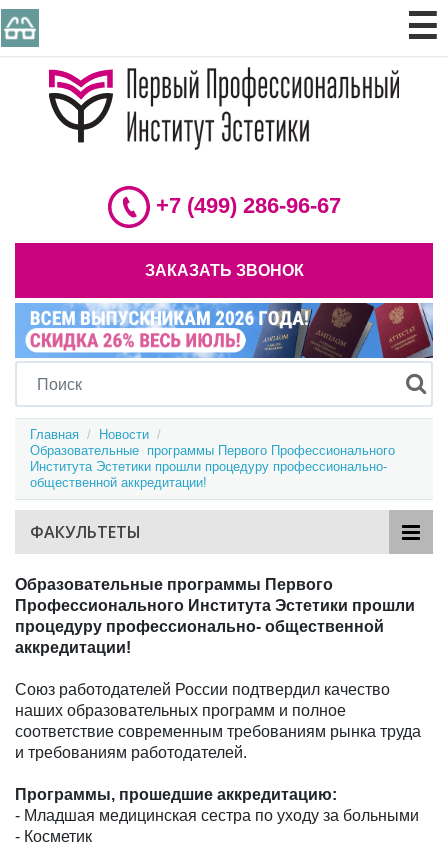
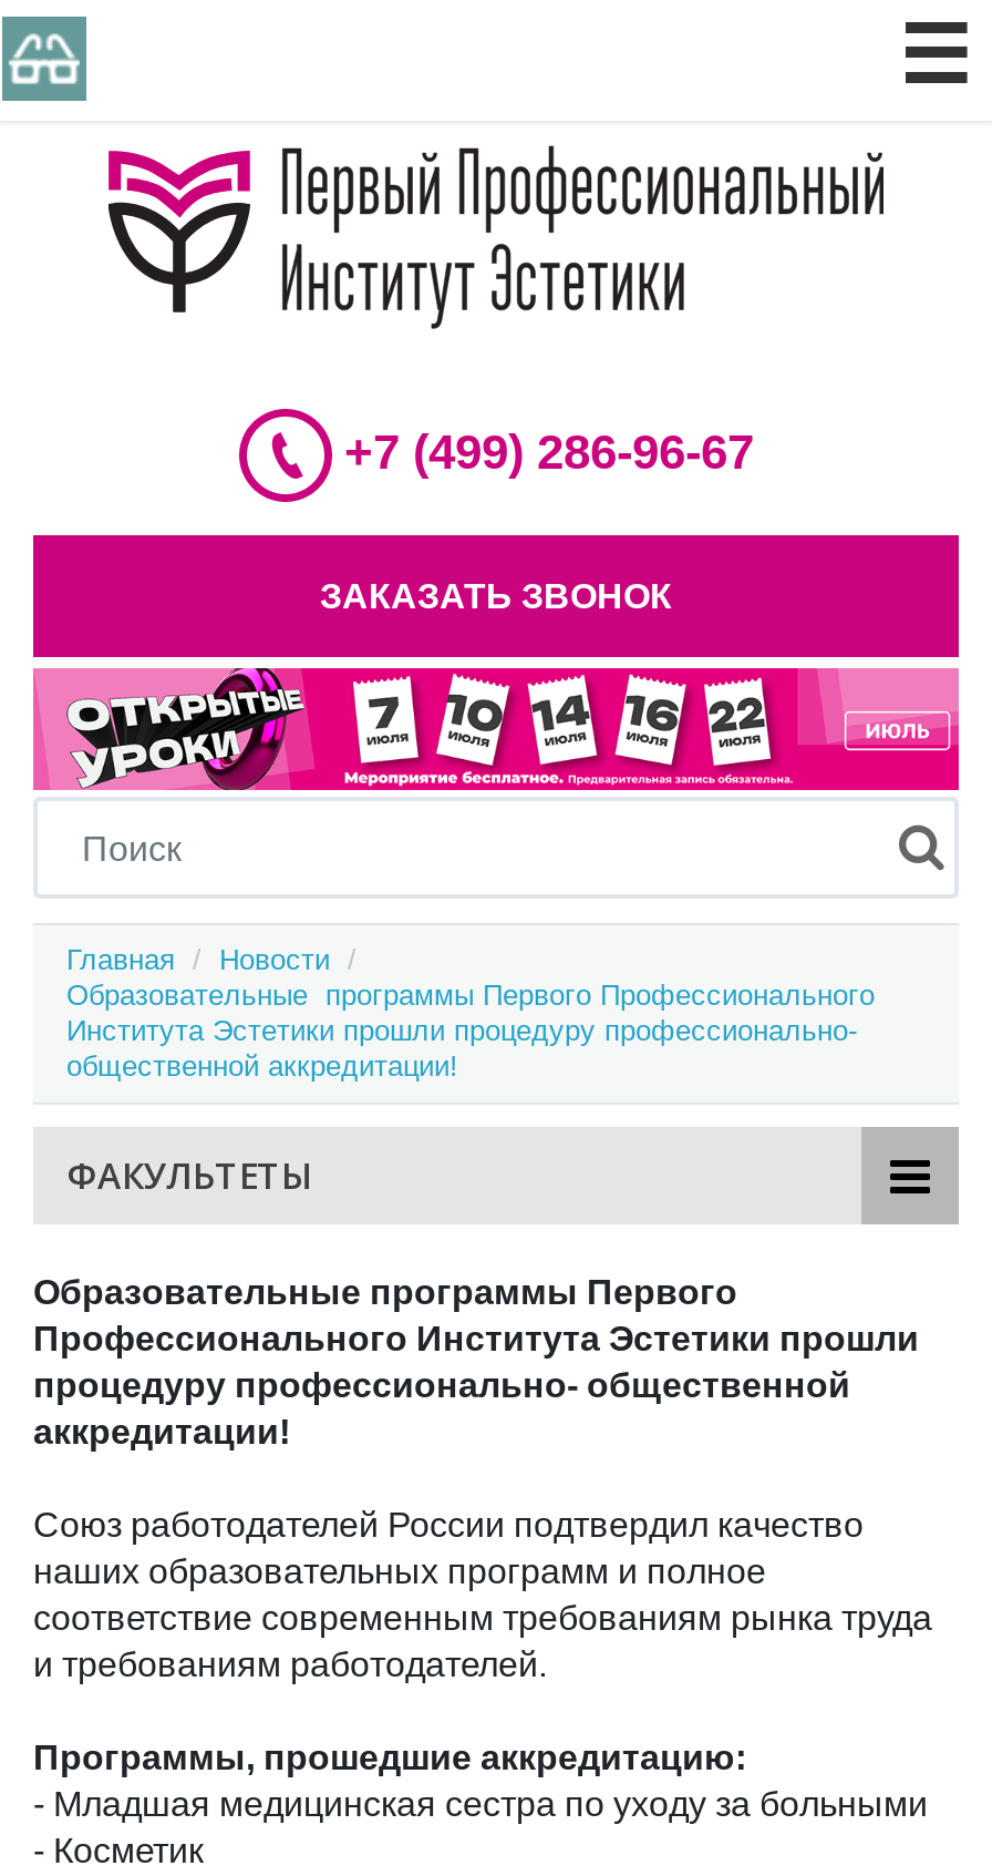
- [image]
+ [image]
